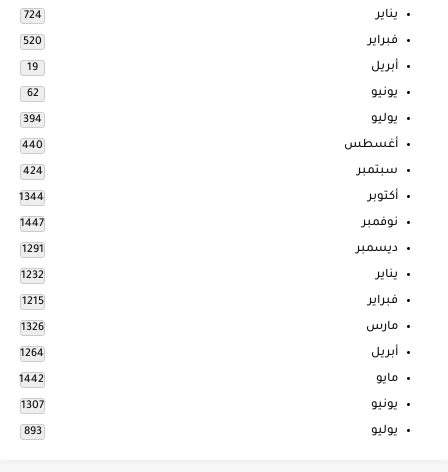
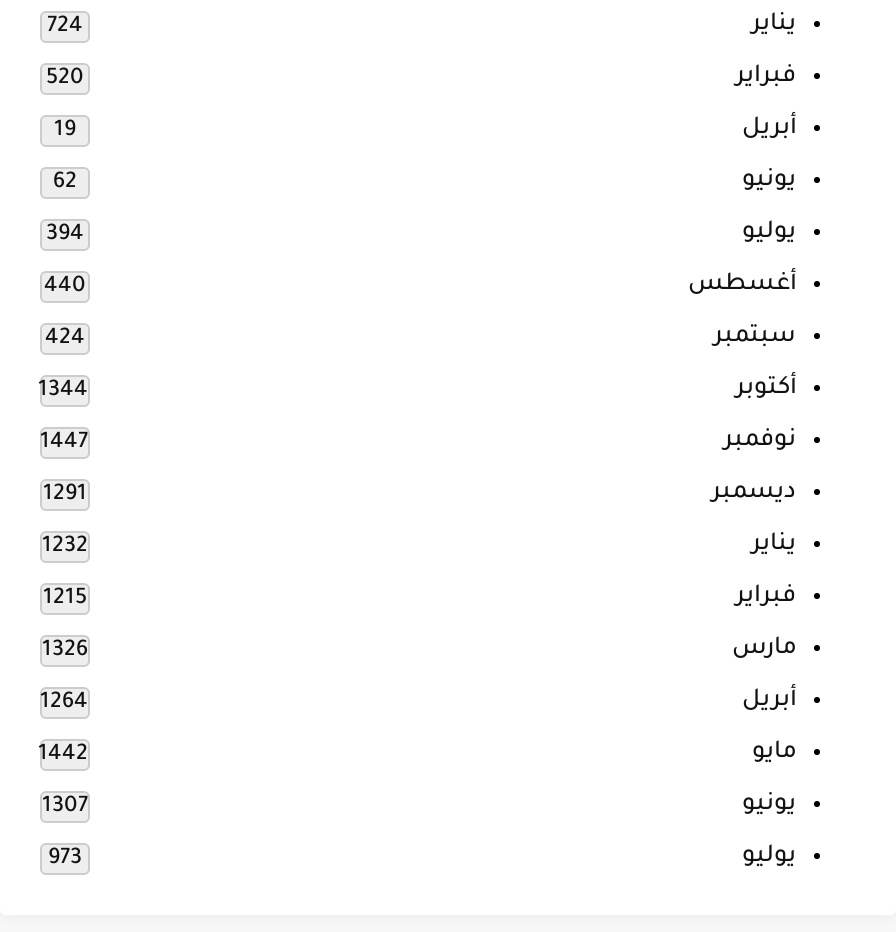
- 893
+ 973
